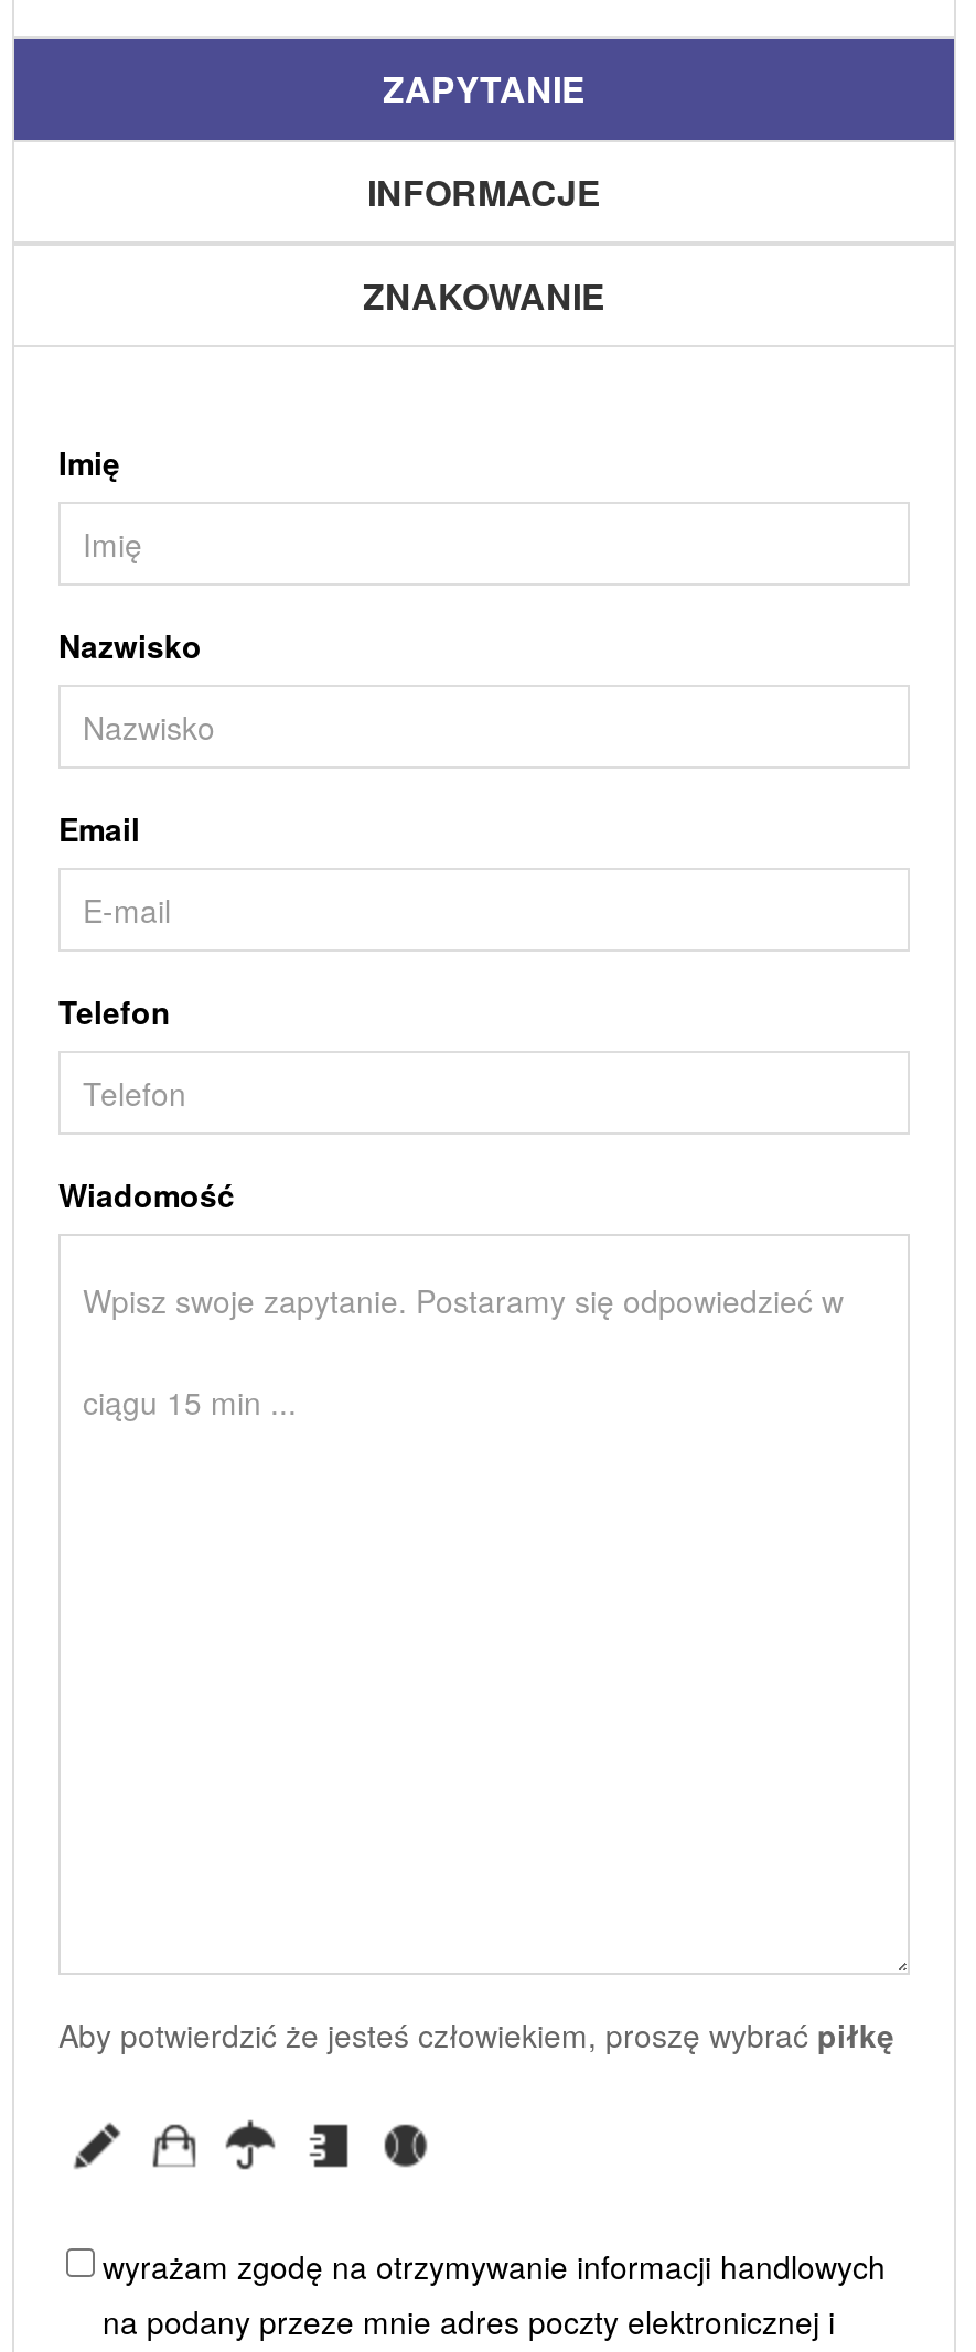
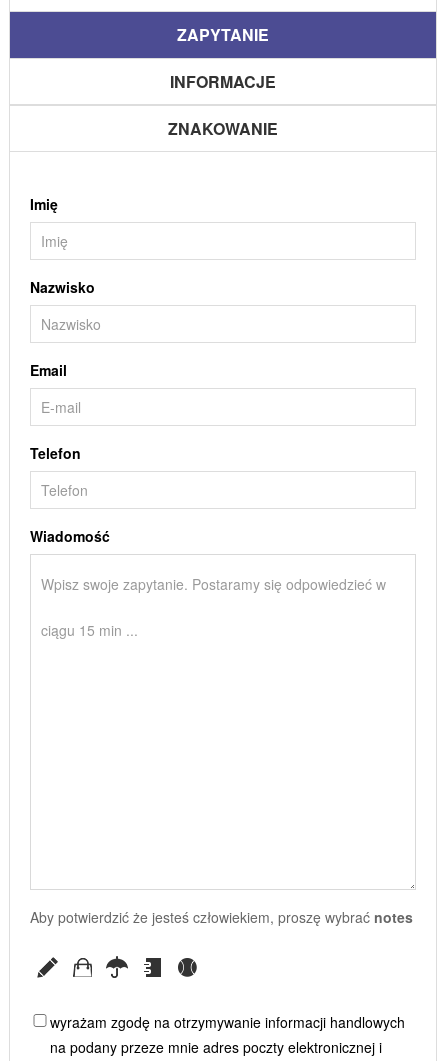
- Aby potwierdzić że jesteś człowiekiem, proszę wybrać piłkę
+ Aby potwierdzić że jesteś człowiekiem, proszę wybrać notes
